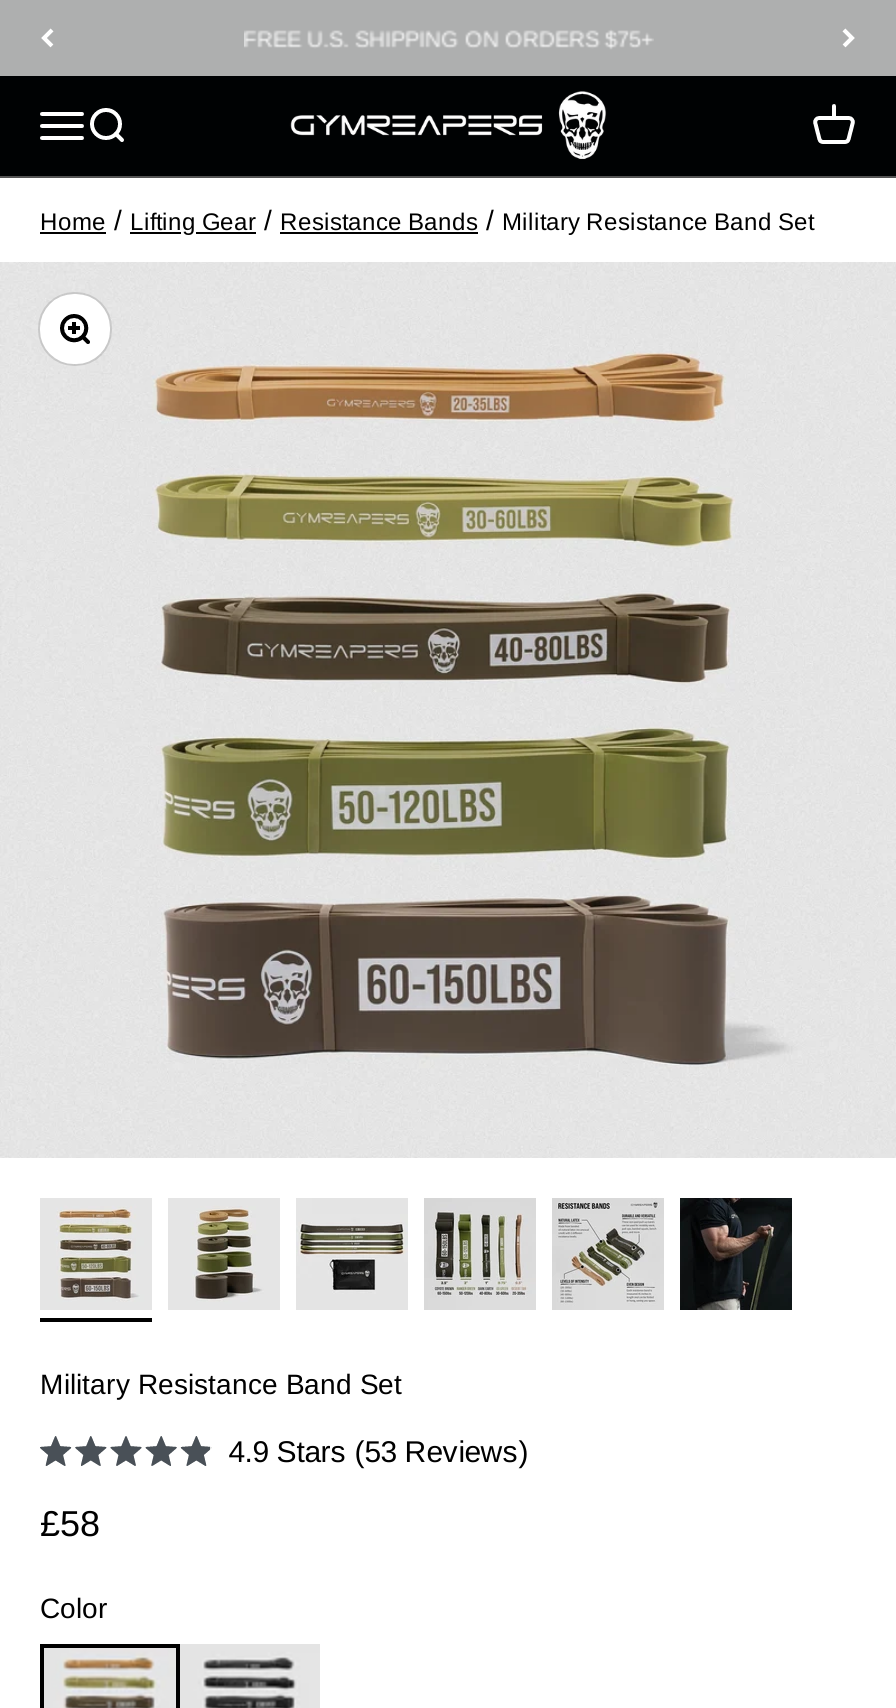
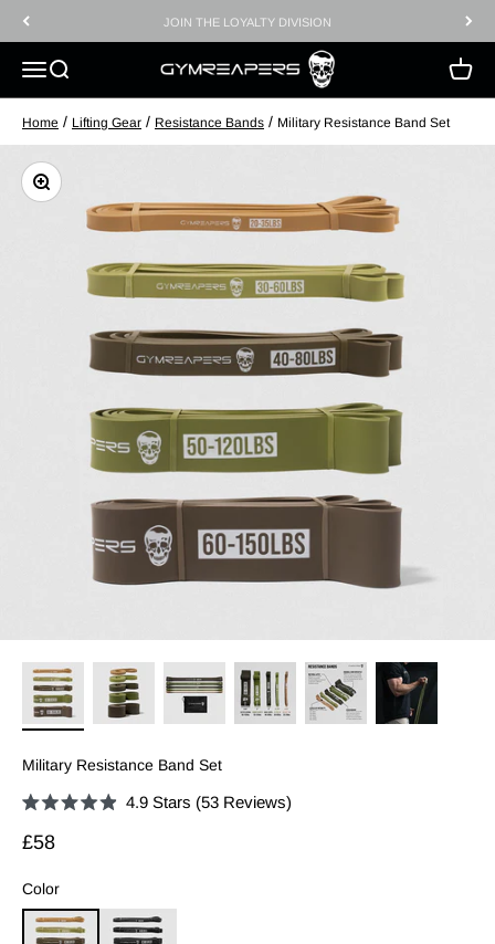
- FREE U.S. SHIPPING ON ORDERS $75+
+ JOIN THE LOYALTY DIVISION
